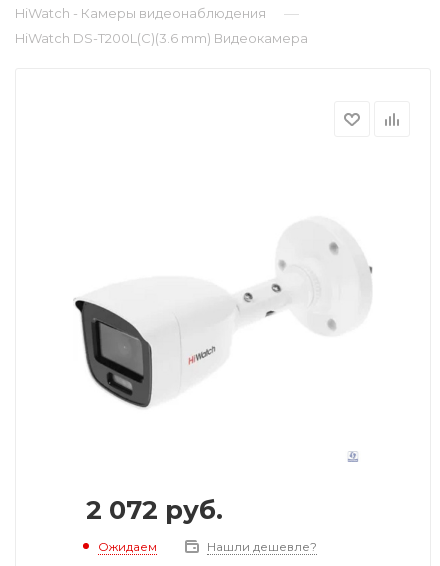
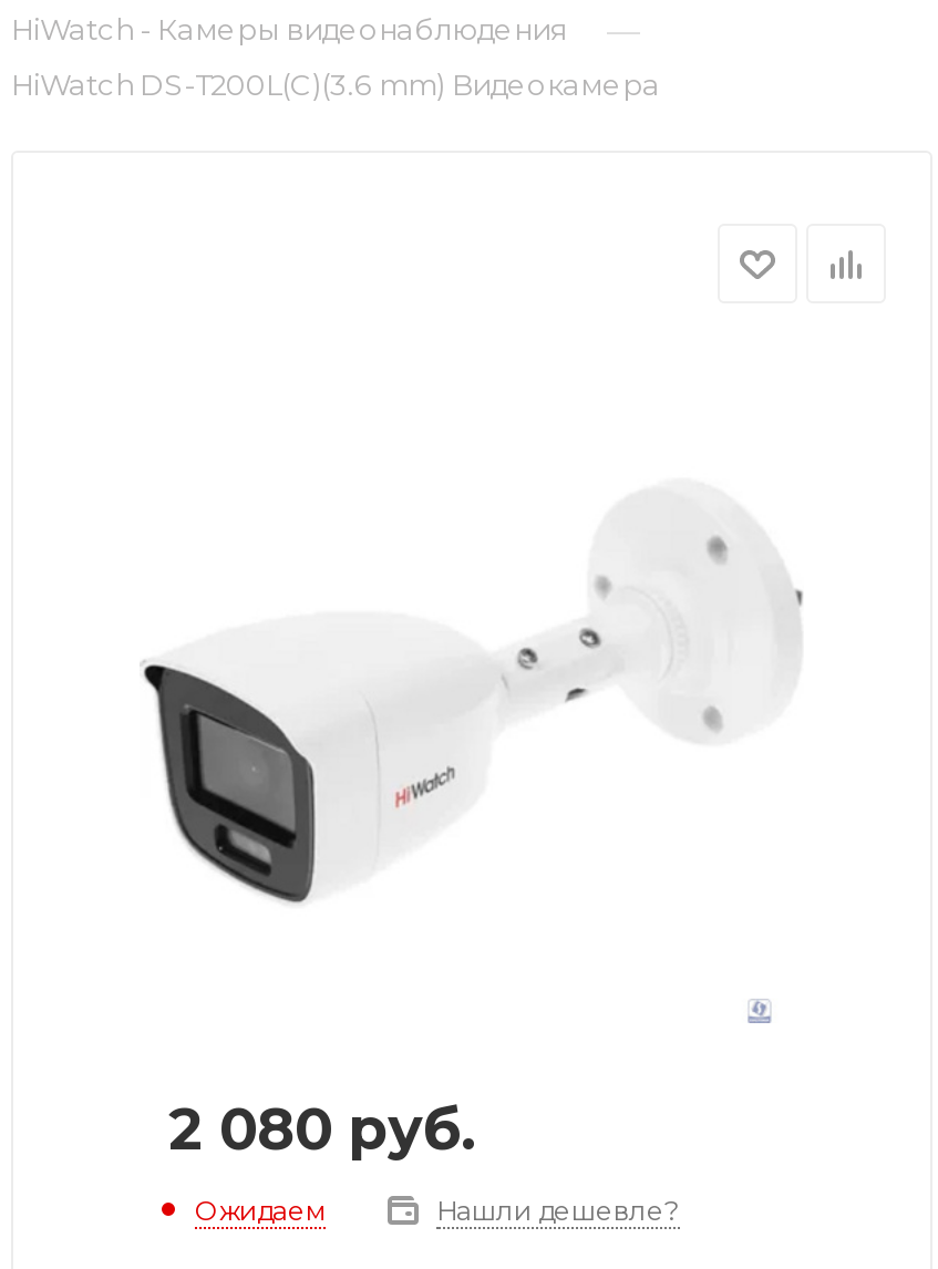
- 2 072 руб.
+ 2 080 руб.
